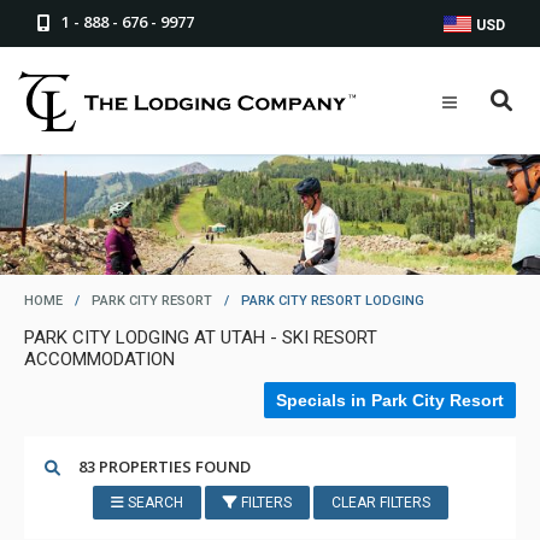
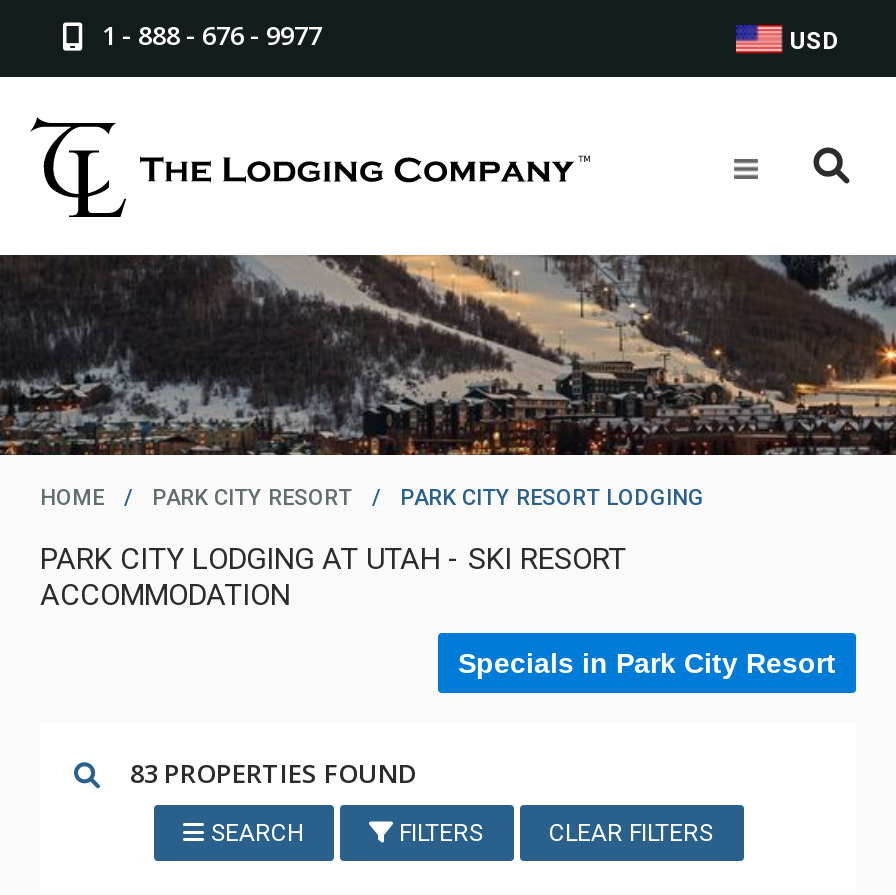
- [image]
+ [image]
